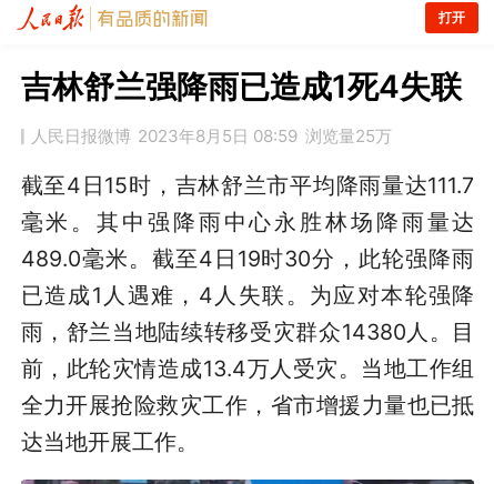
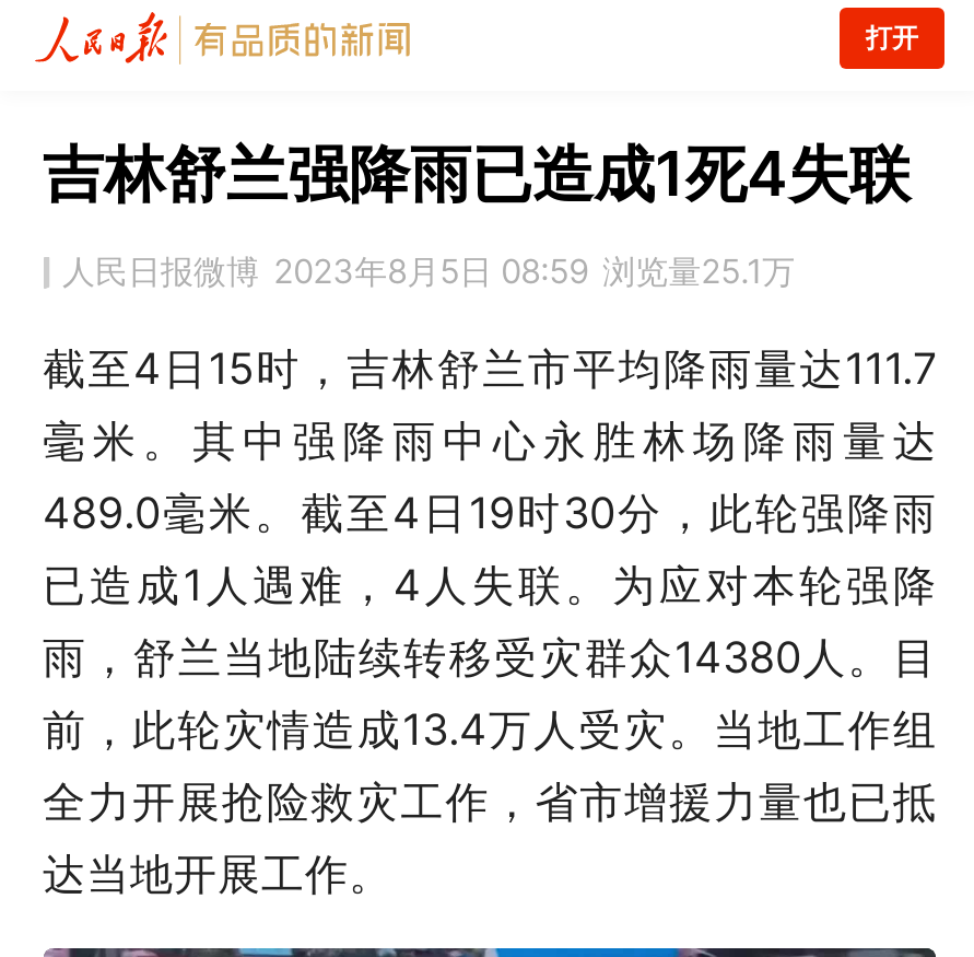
- 人民日报微博 2023年8月5日 08:59 浏览量25万
+ 人民日报微博 2023年8月5日 08:59 浏览量25.1万
